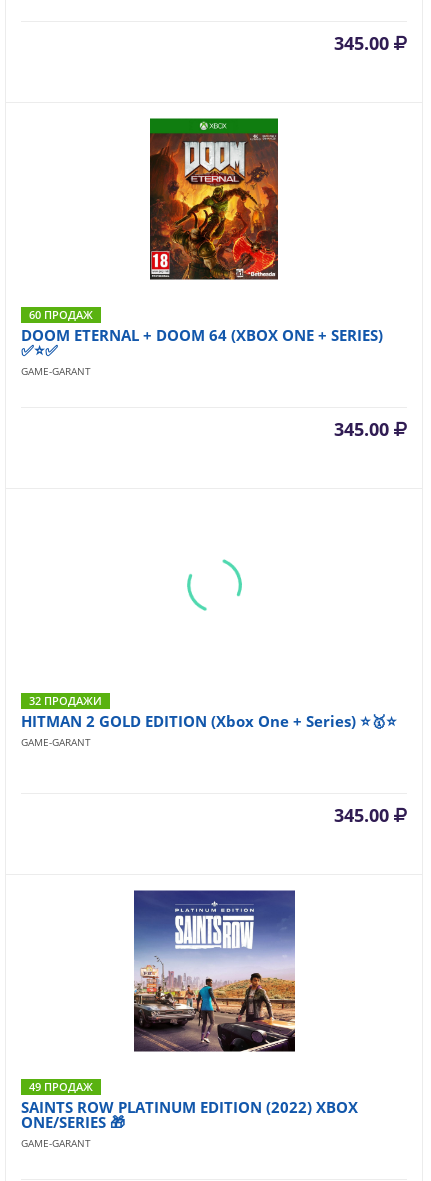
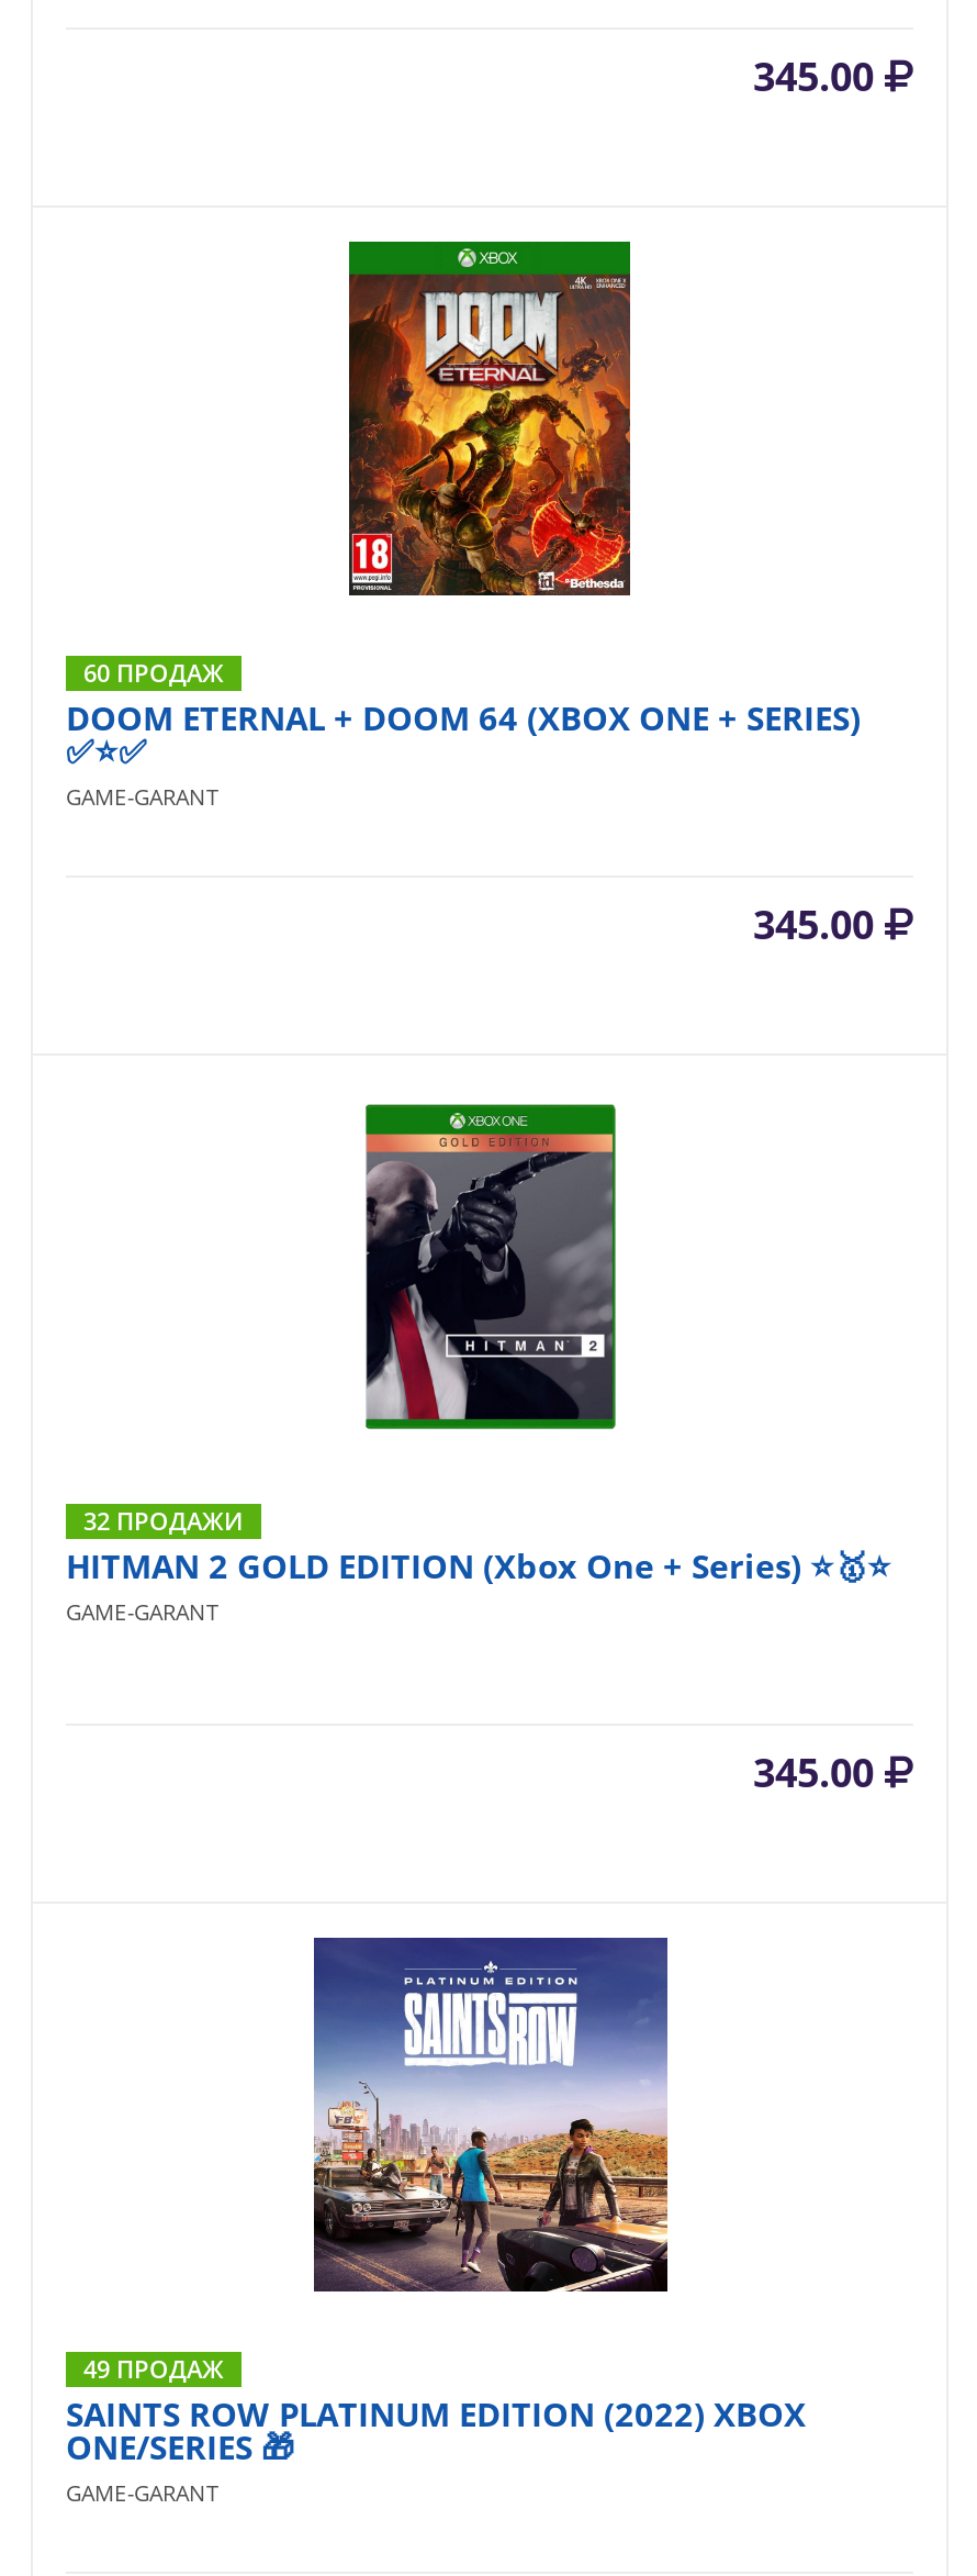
+ [image]
